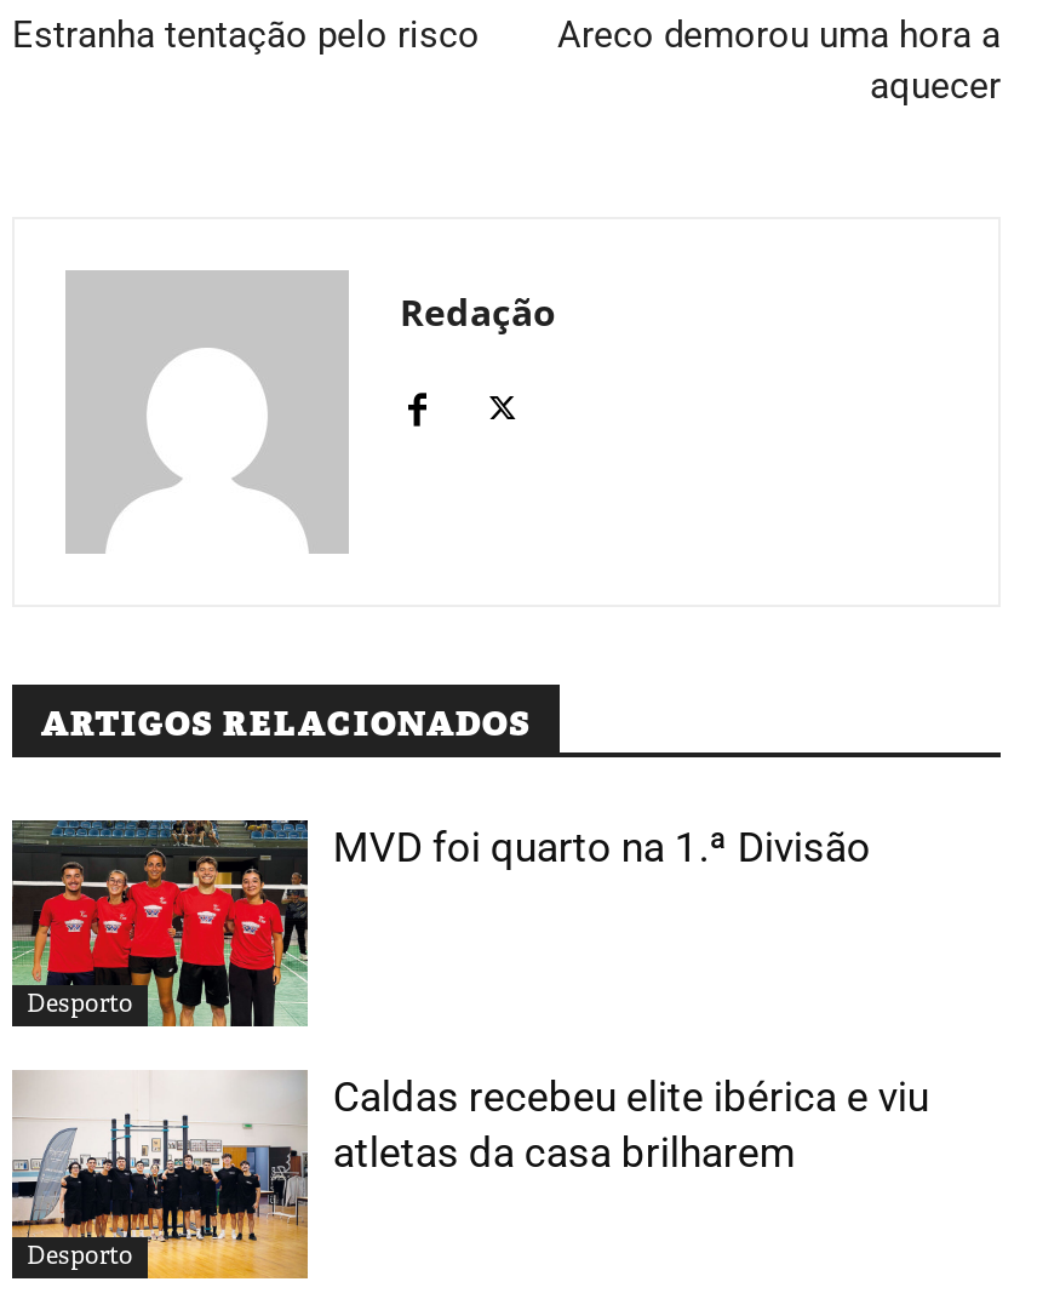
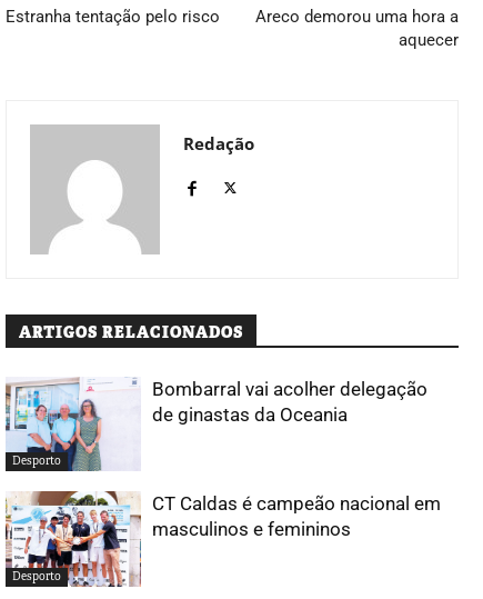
- [image]
- MVD foi quarto na 1.ª Divisão
+ [image]
+ Bombarral vai acolher delegação
+ de ginastas da Oceania

- [image]
- Caldas recebeu elite ibérica e viu
- atletas da casa brilharem
+ [image]
+ CT Caldas é campeão nacional em
+ masculinos e femininos
